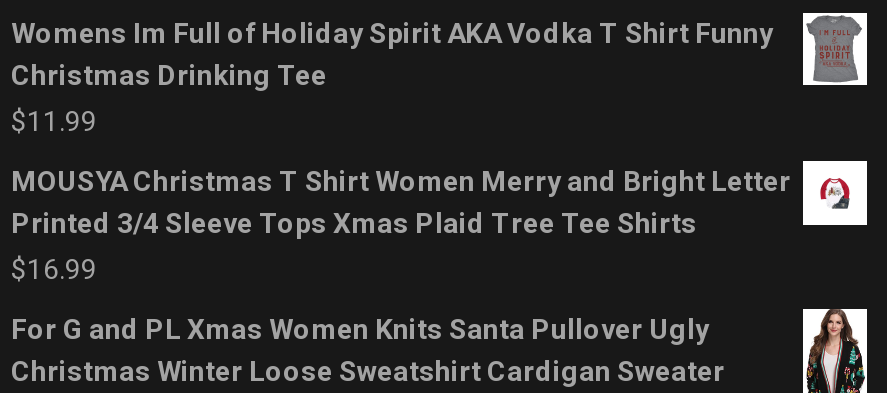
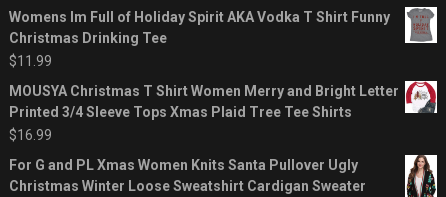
- [image]
+ [image]
